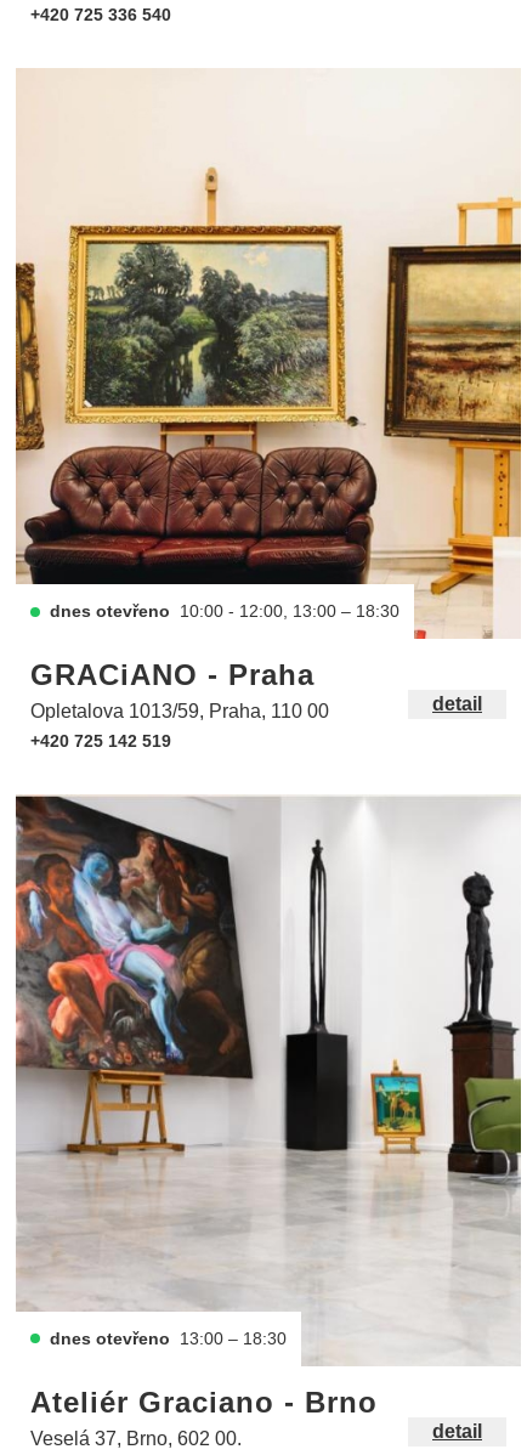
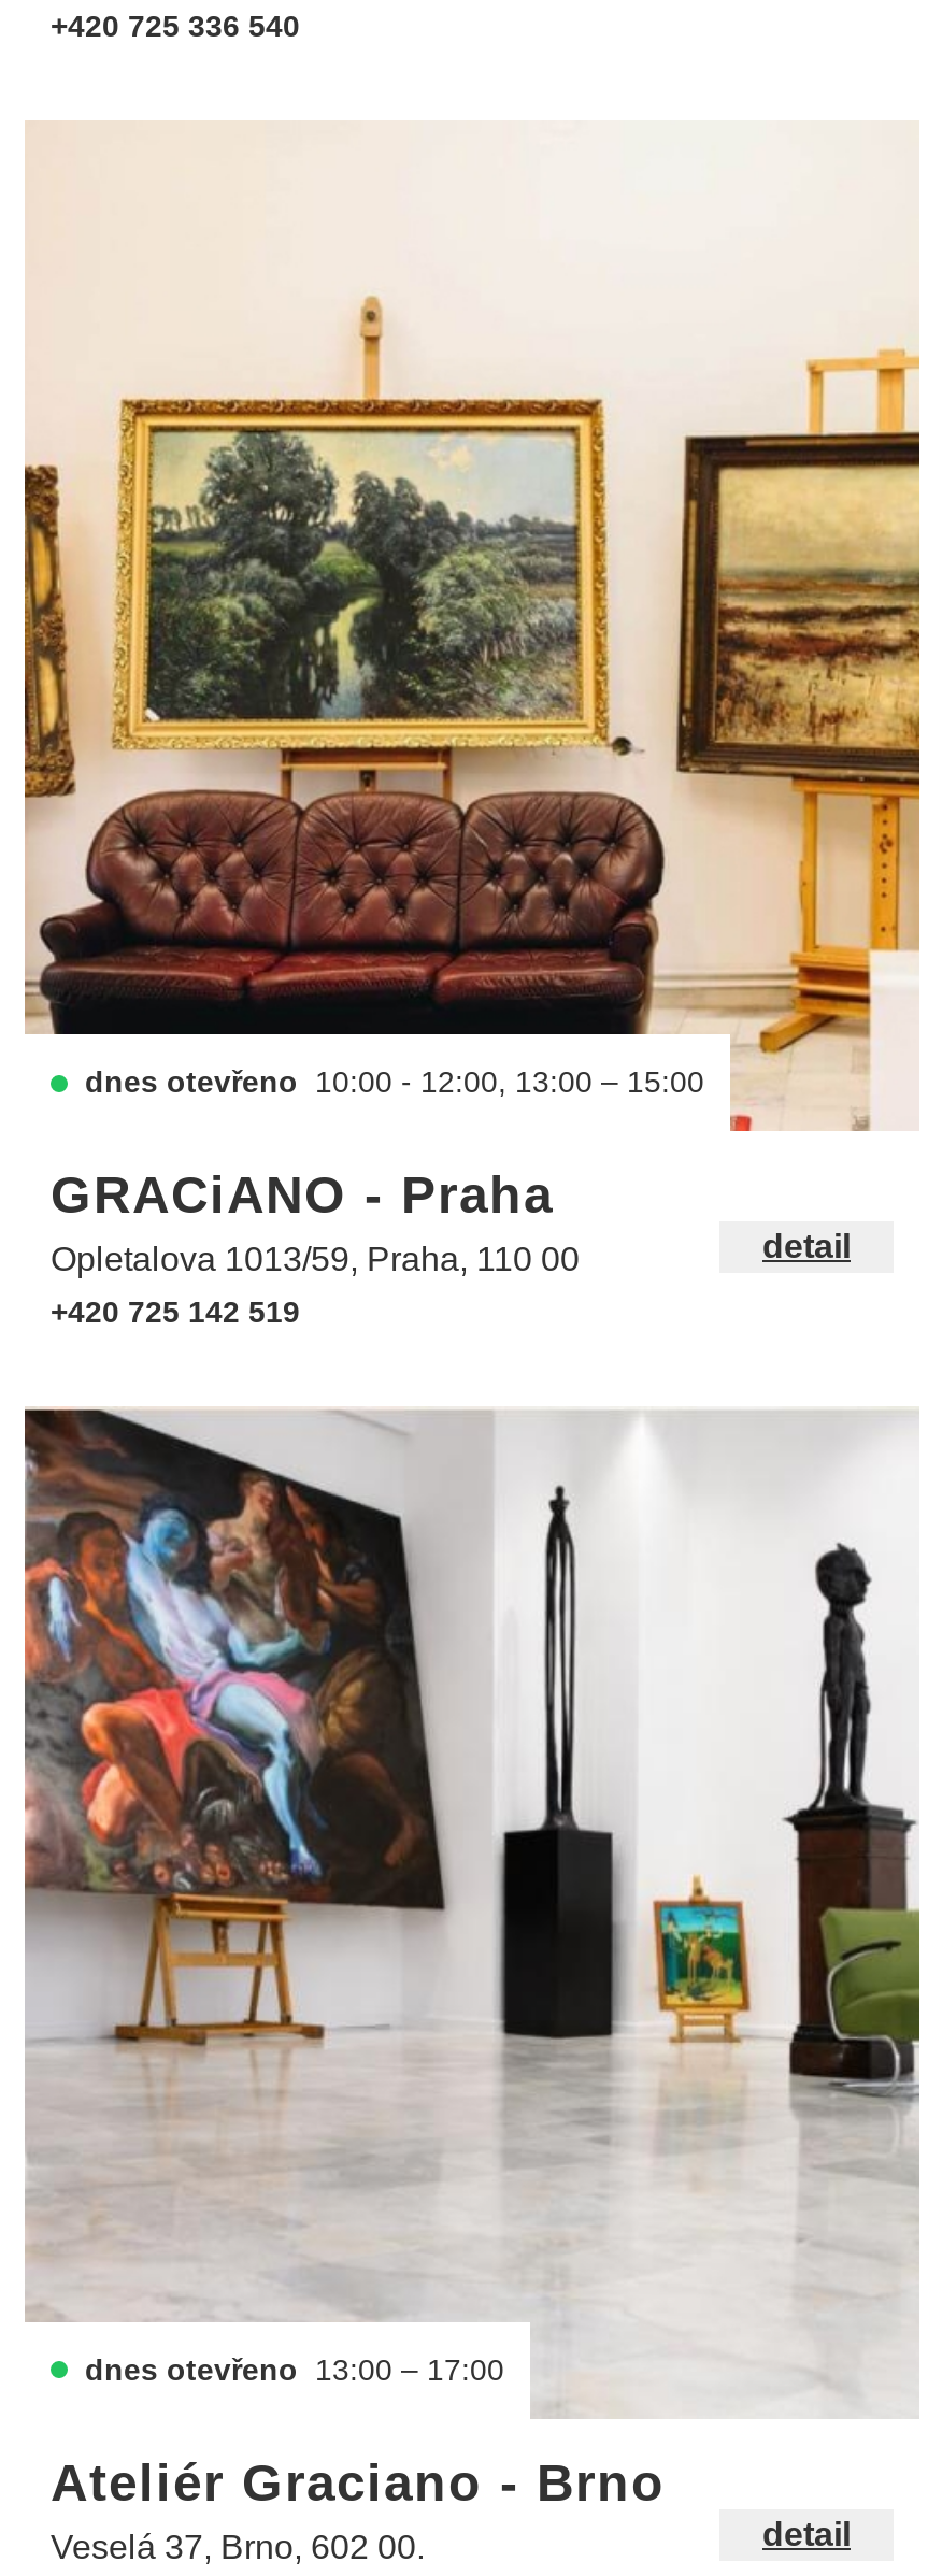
- dnes otevřeno 10:00 - 12:00, 13:00 – 18:30
+ dnes otevřeno 10:00 - 12:00, 13:00 – 15:00

- dnes otevřeno 13:00 – 18:30
+ dnes otevřeno 13:00 – 17:00
